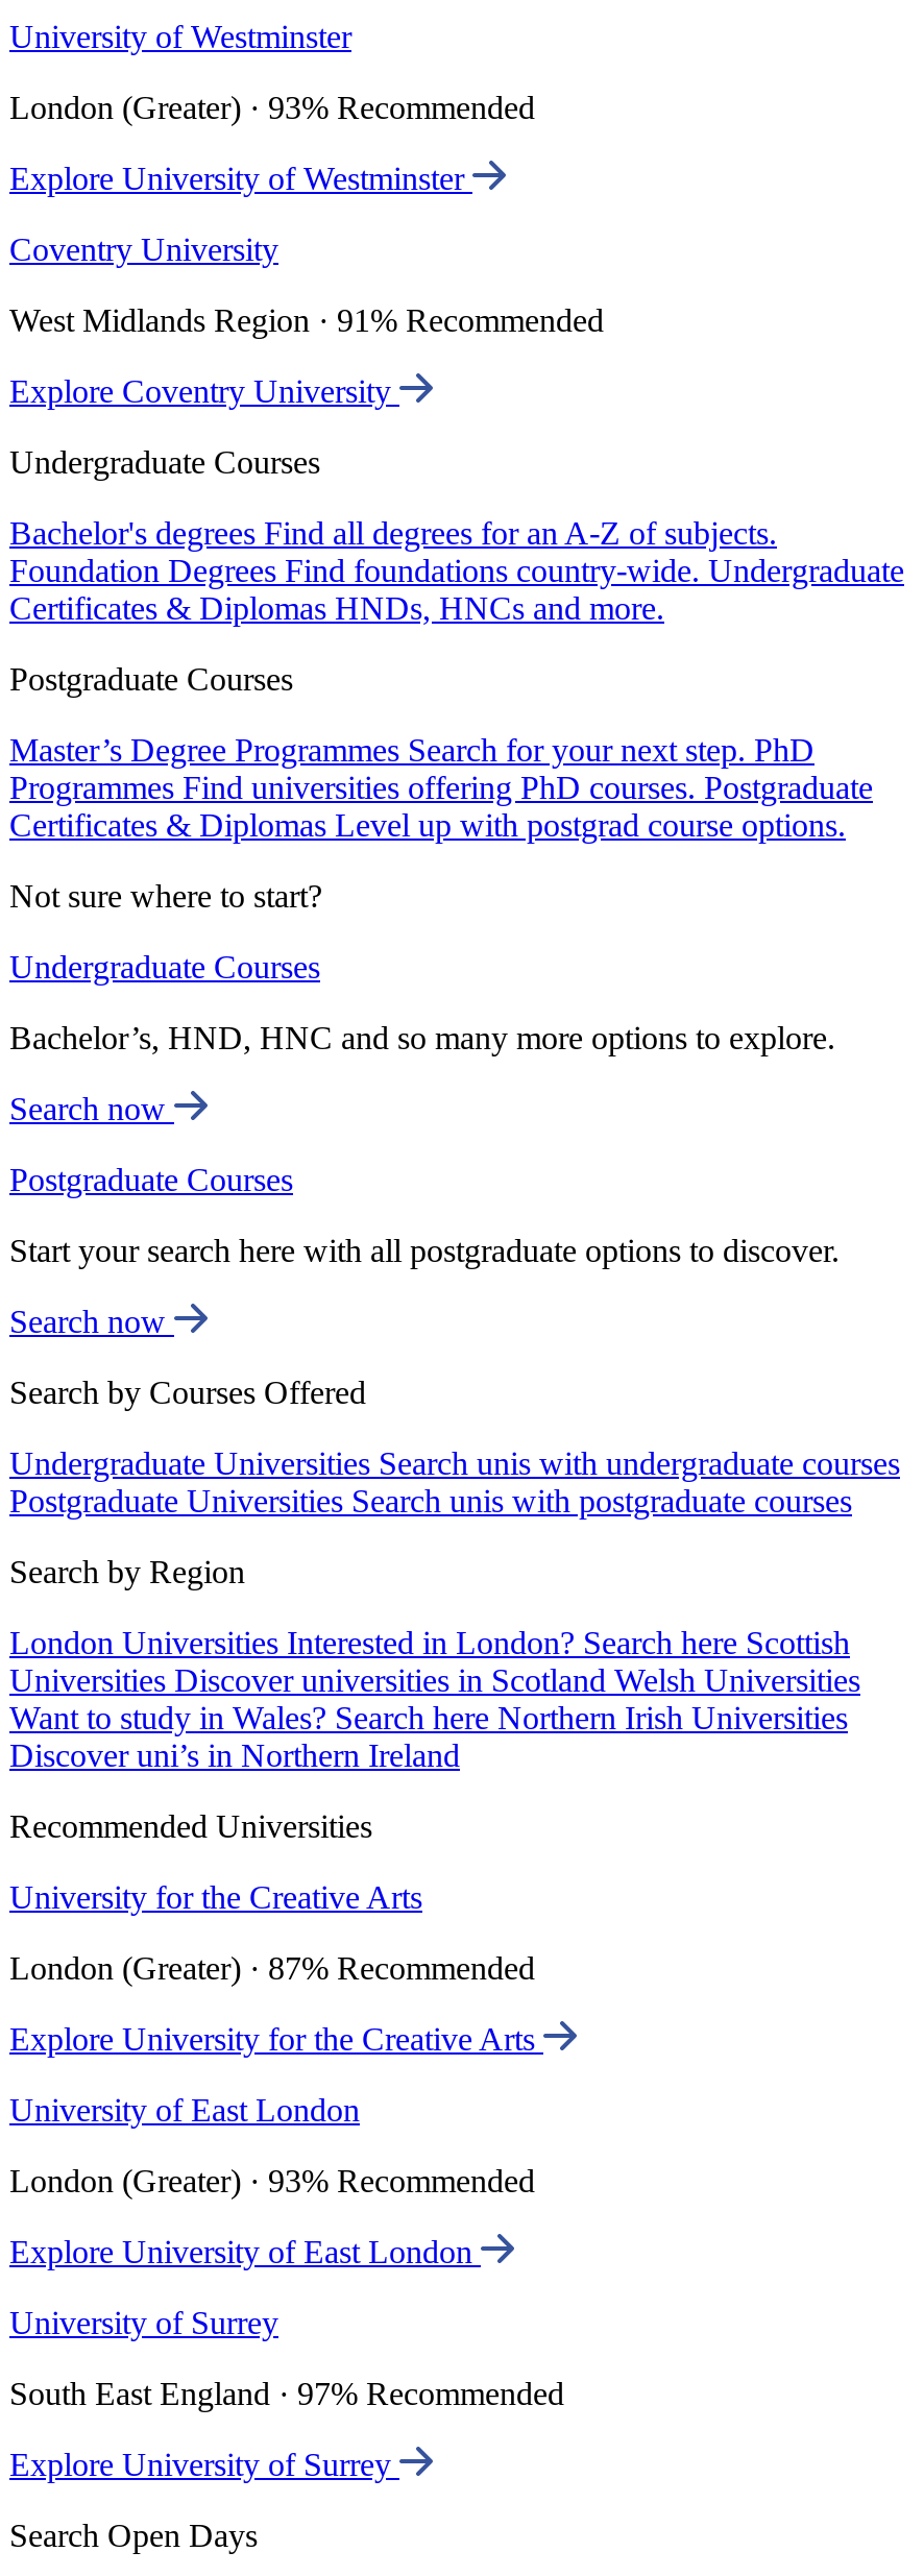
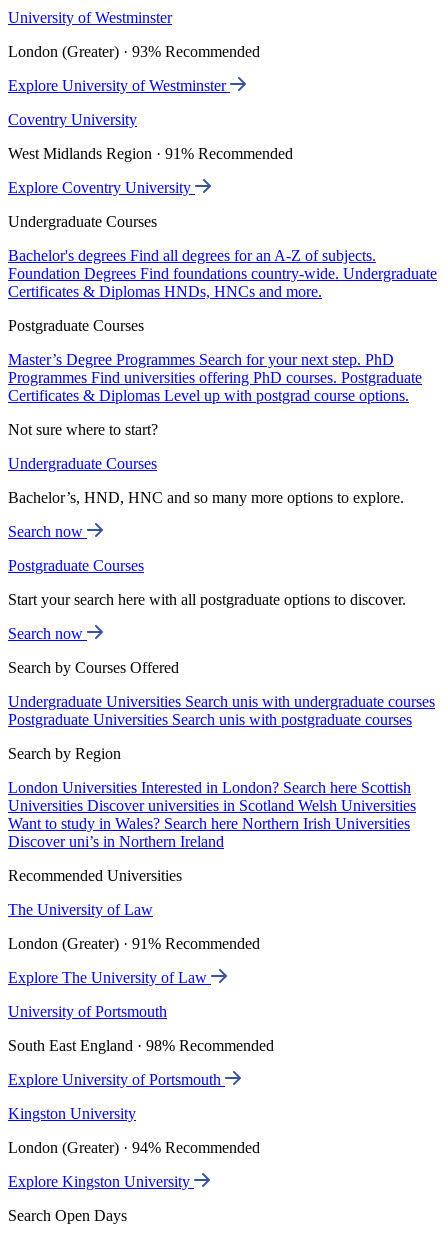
- University for the Creative Arts
+ The University of Law

- London (Greater) · 87% Recommended
+ London (Greater) · 91% Recommended

- Explore University for the Creative Arts
+ Explore The University of Law

- University of East London
+ University of Portsmouth

- London (Greater) · 93% Recommended
+ South East England · 98% Recommended

- Explore University of East London
+ Explore University of Portsmouth

- University of Surrey
+ Kingston University

- South East England · 97% Recommended
+ London (Greater) · 94% Recommended

- Explore University of Surrey
+ Explore Kingston University
